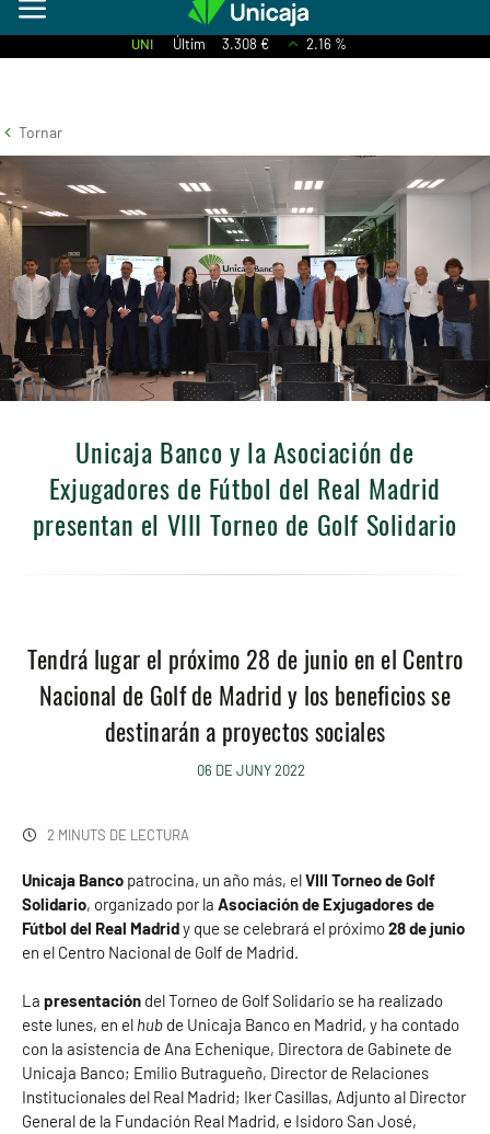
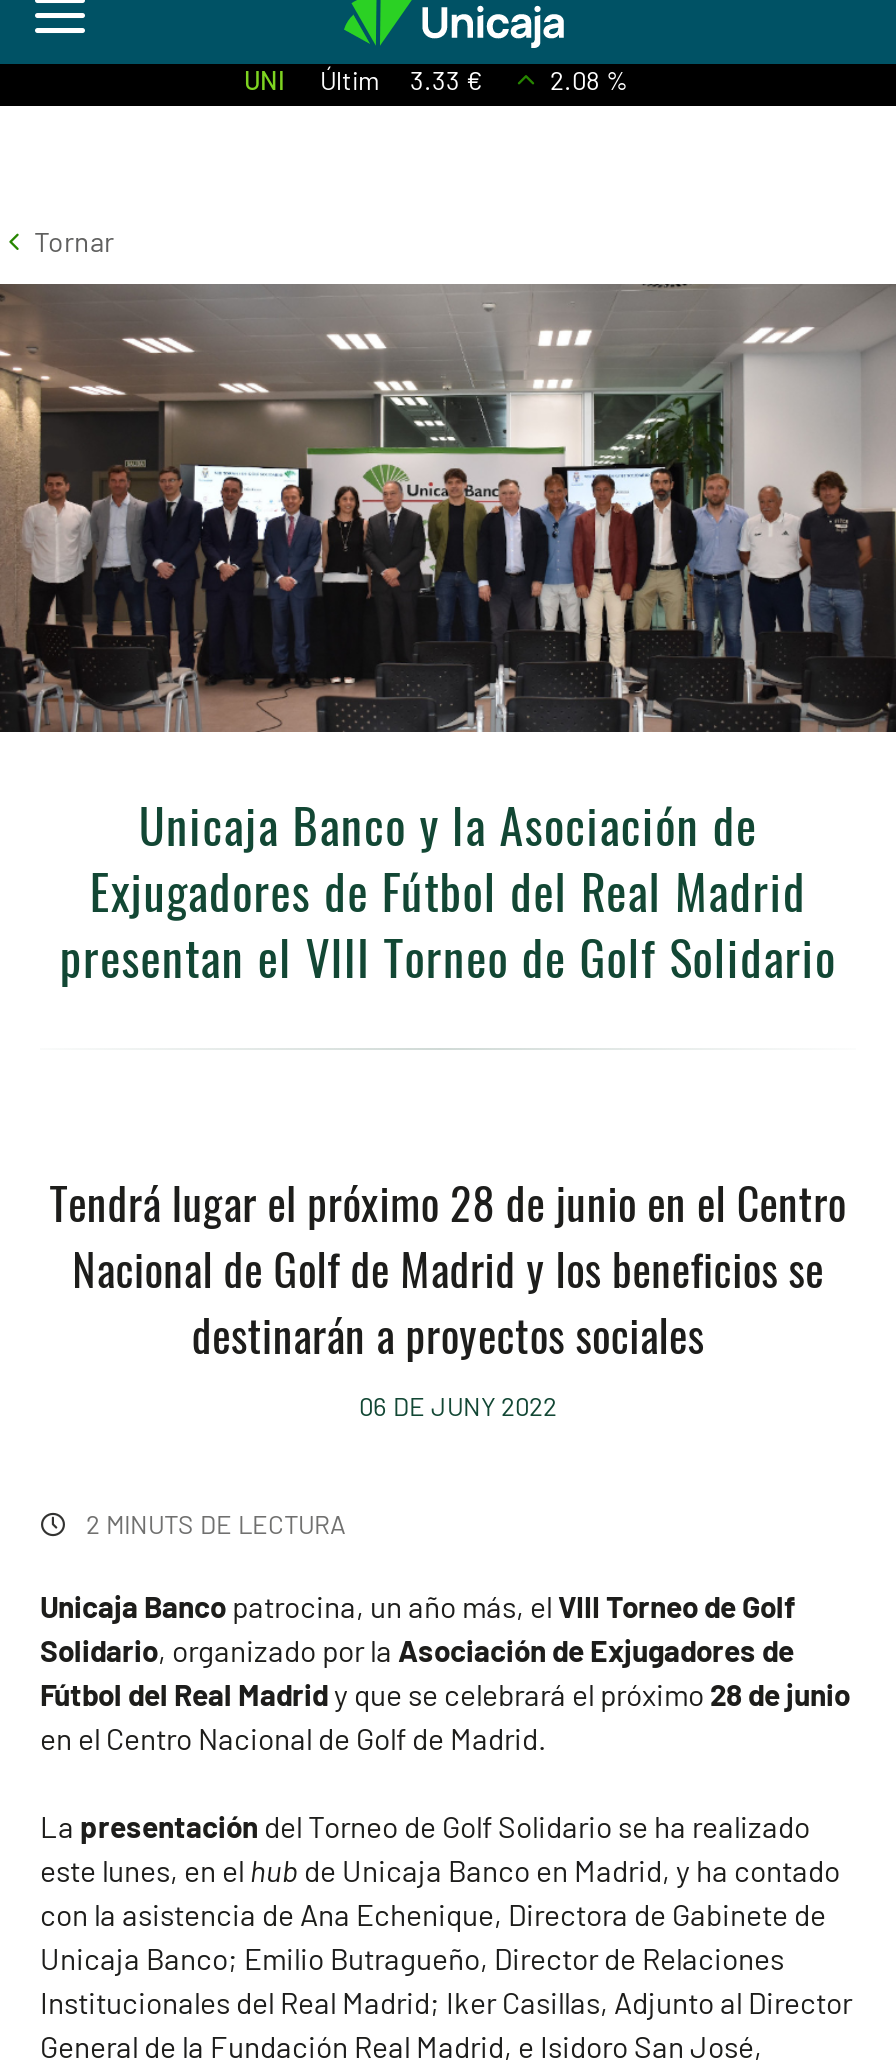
- UNI Últim 3.308 €
+ UNI Últim 3.33 €

- 2.16 %
+ 2.08 %
